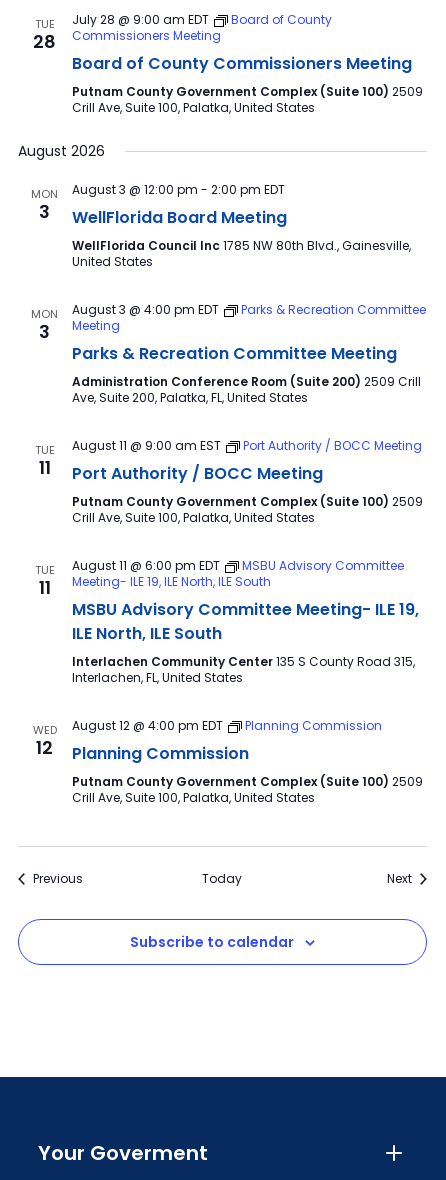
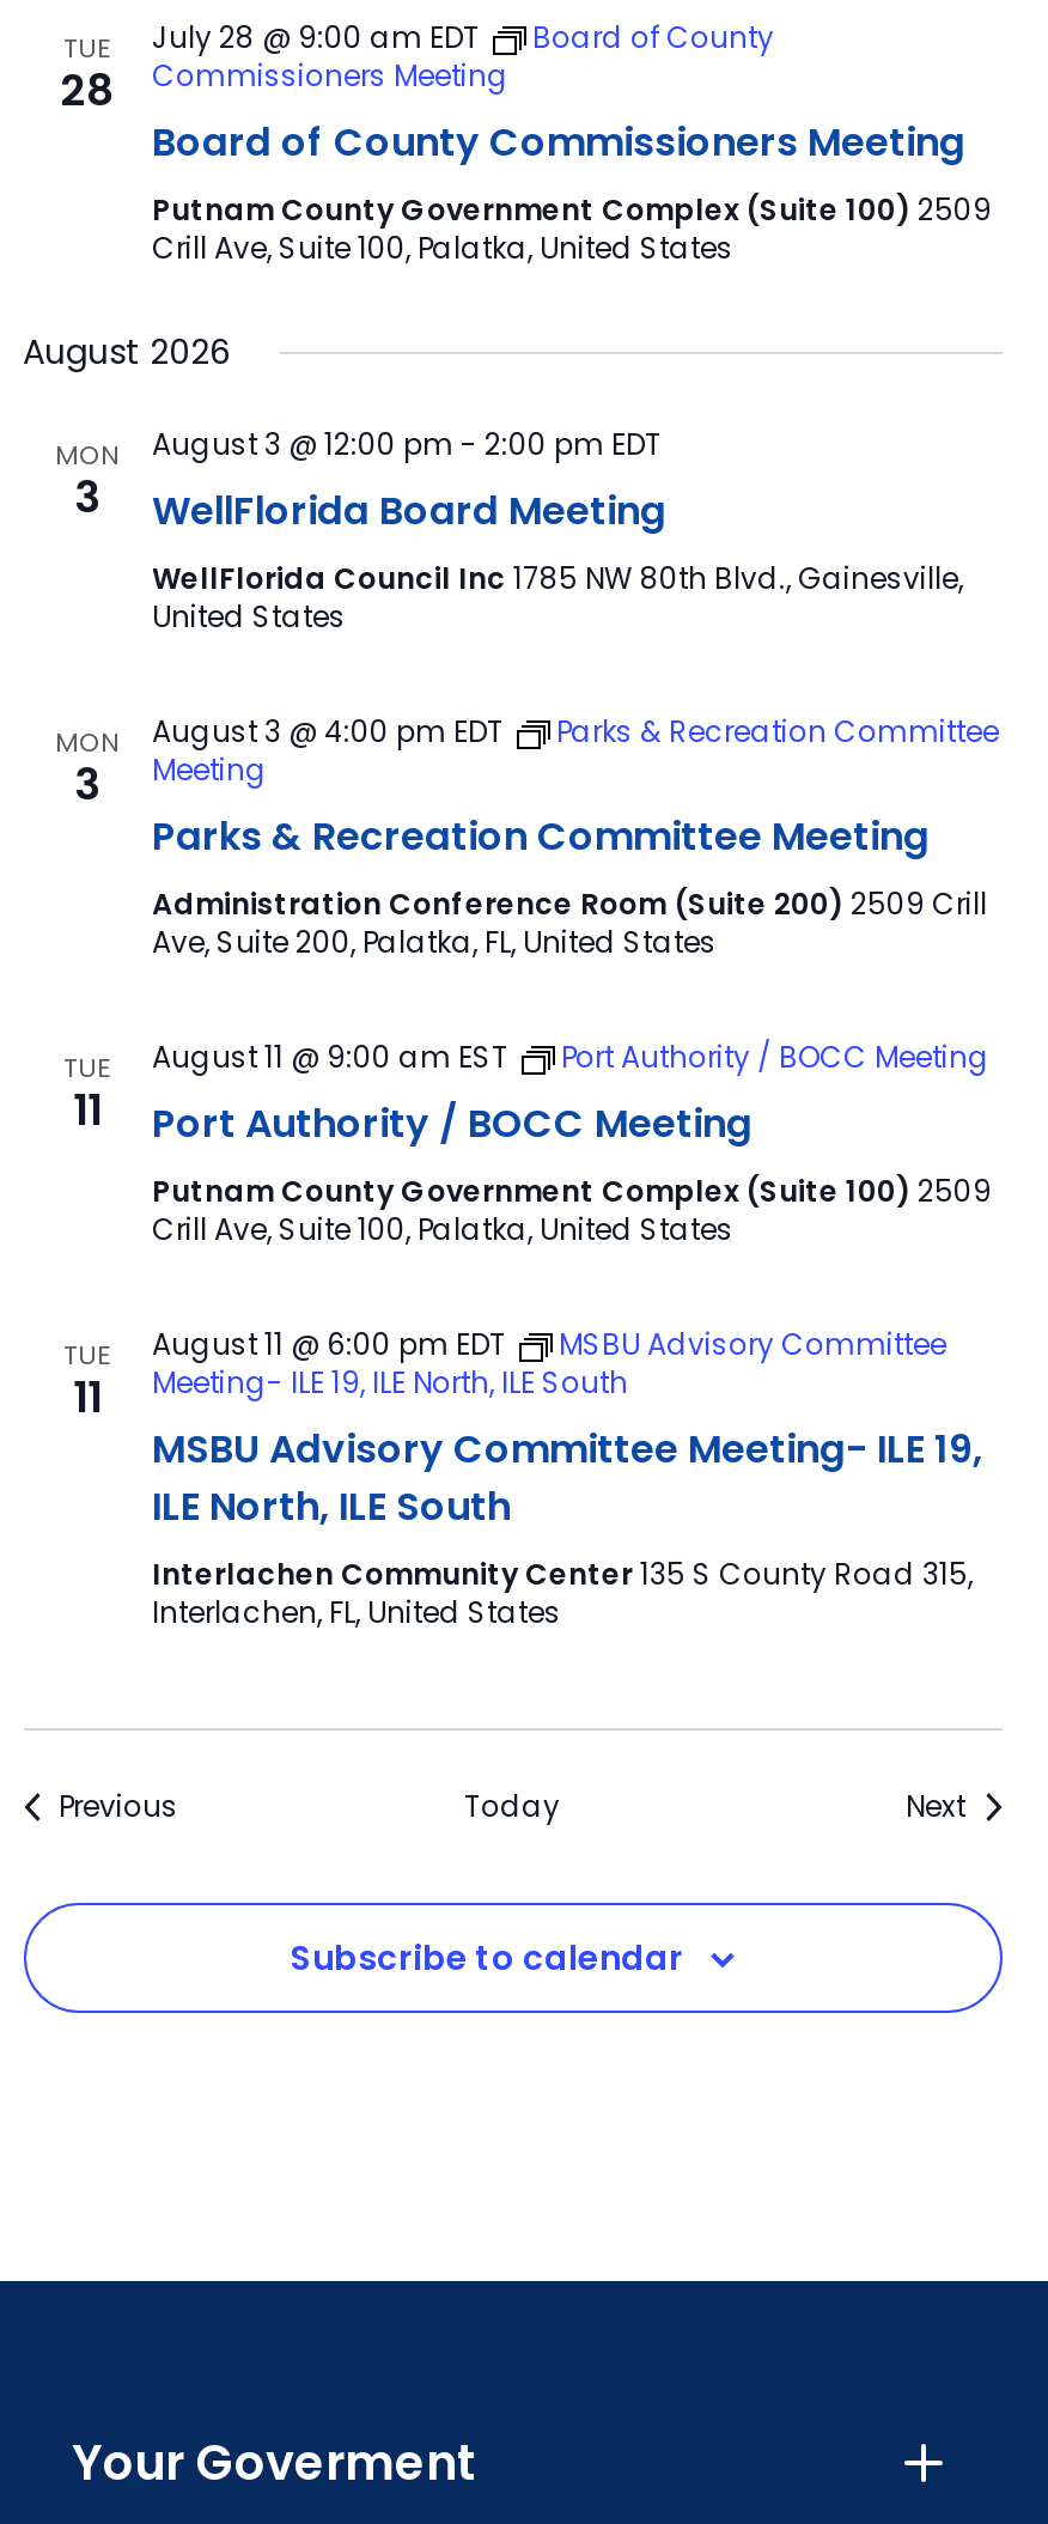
- WED
- 12

- August 12 @ 4:00 pm EDT
- Planning Commission
- Planning Commission
- Putnam County Government Complex (Suite 100) 2509
- Crill Ave, Suite 100, Palatka, United States
